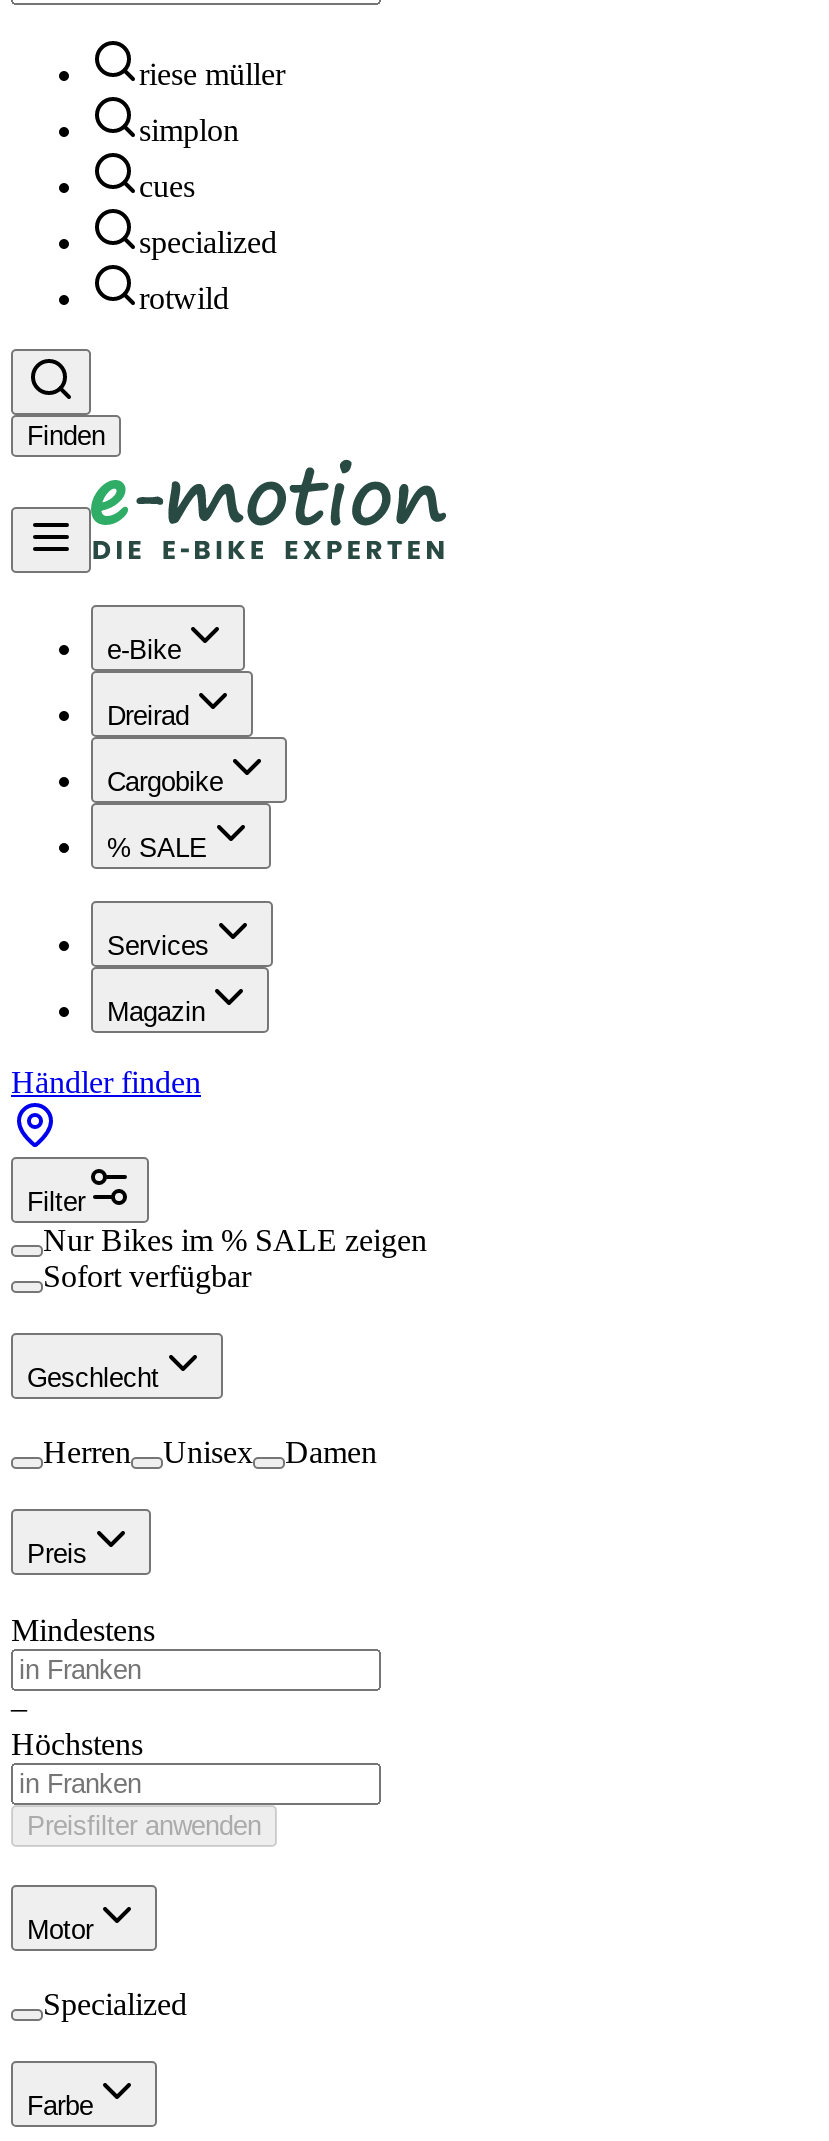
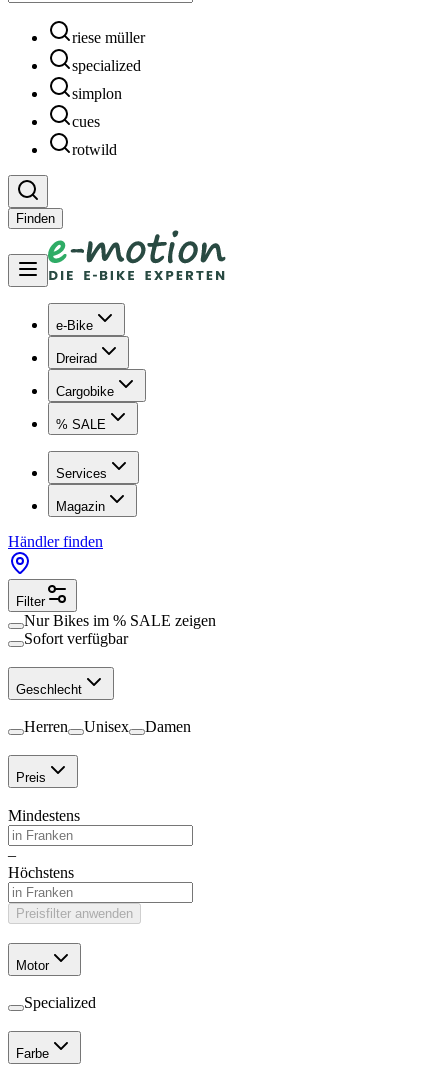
moved down: simplon | cues

moved up: specialized
